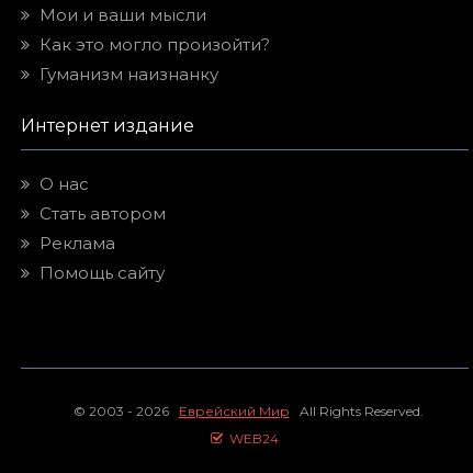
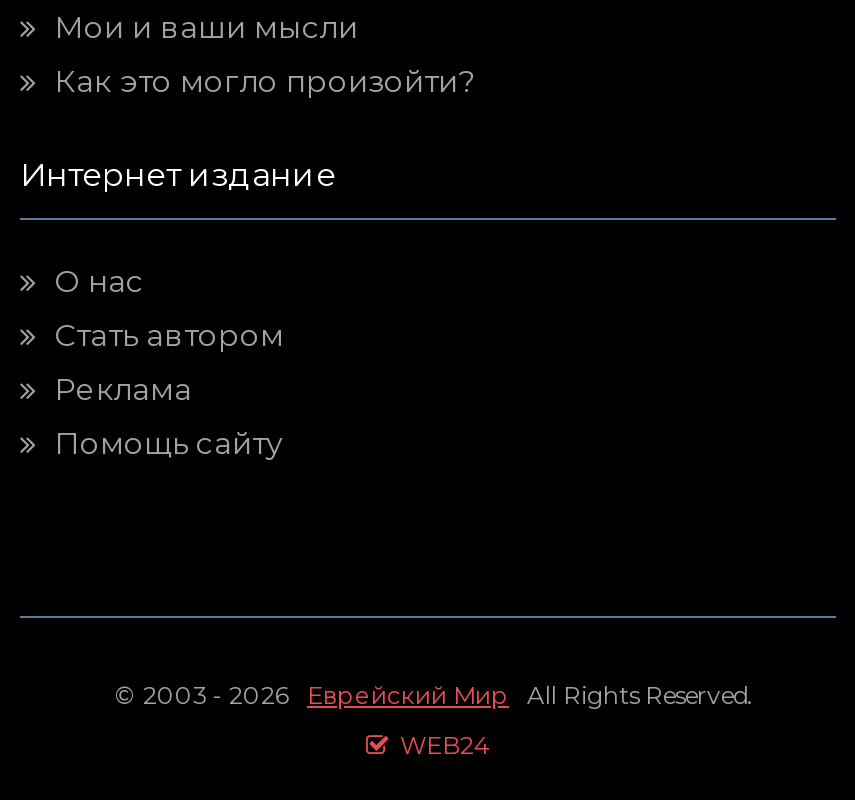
- Гуманизм наизнанку
